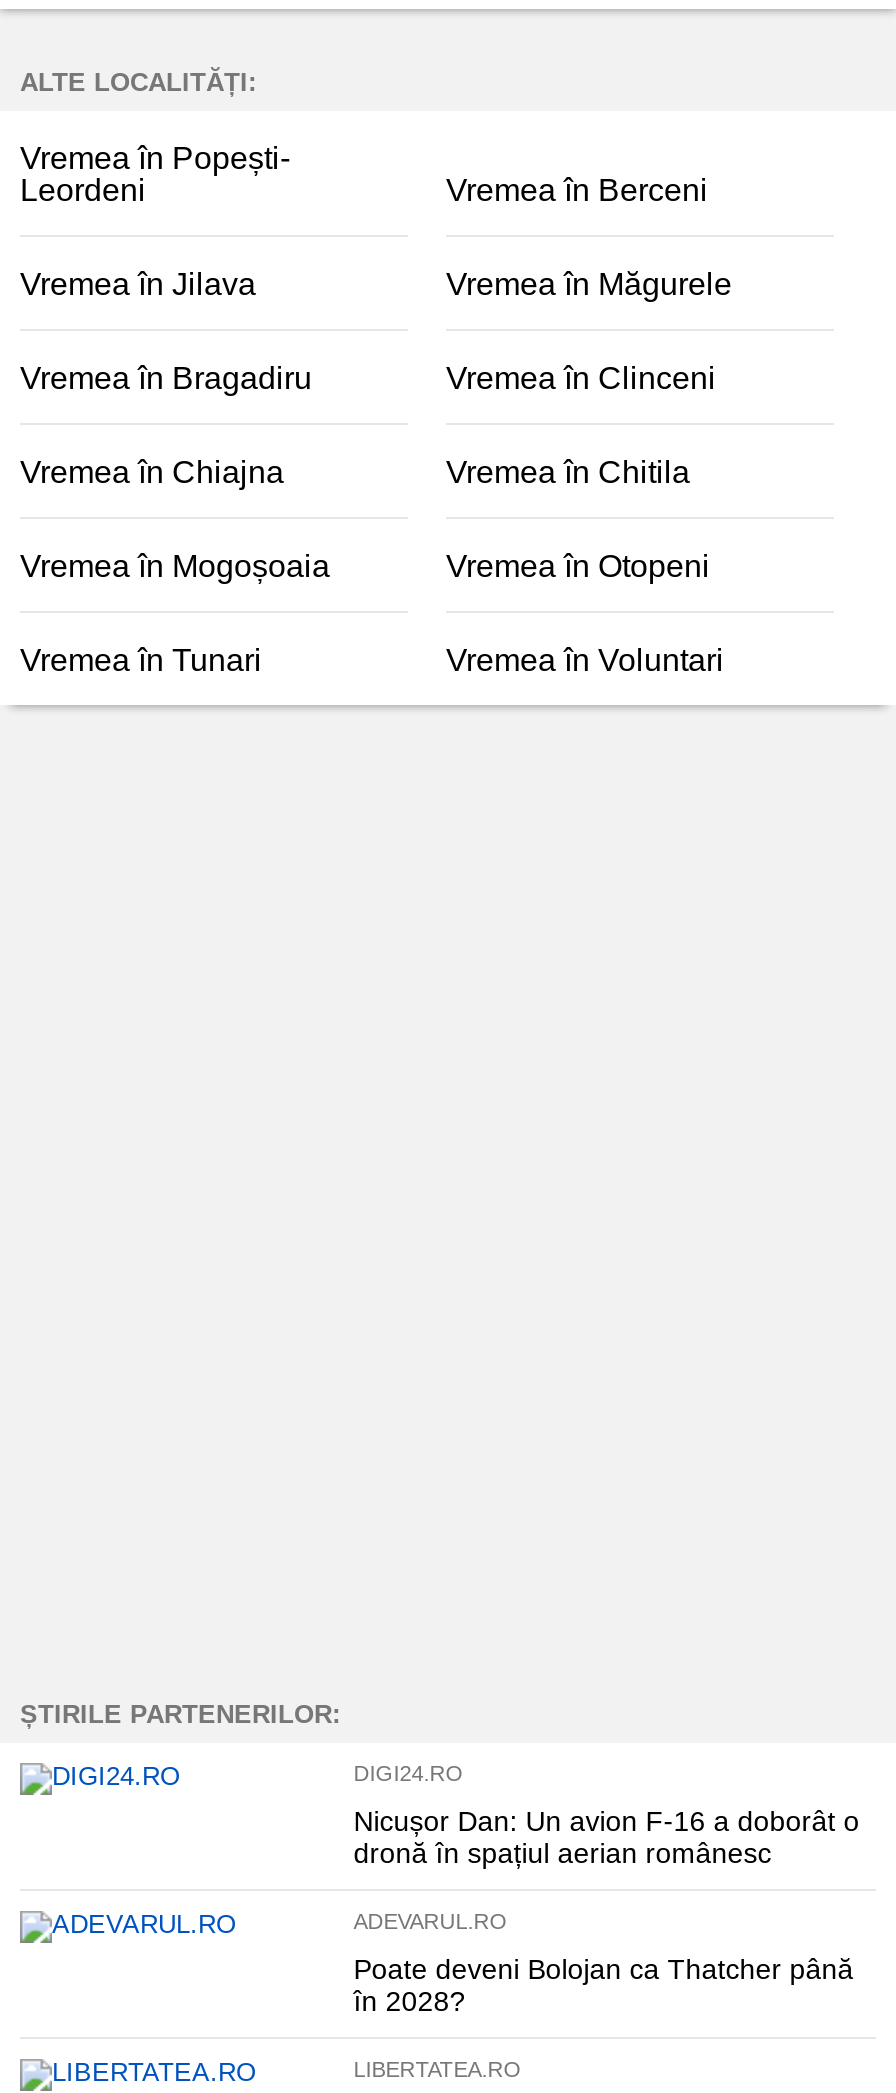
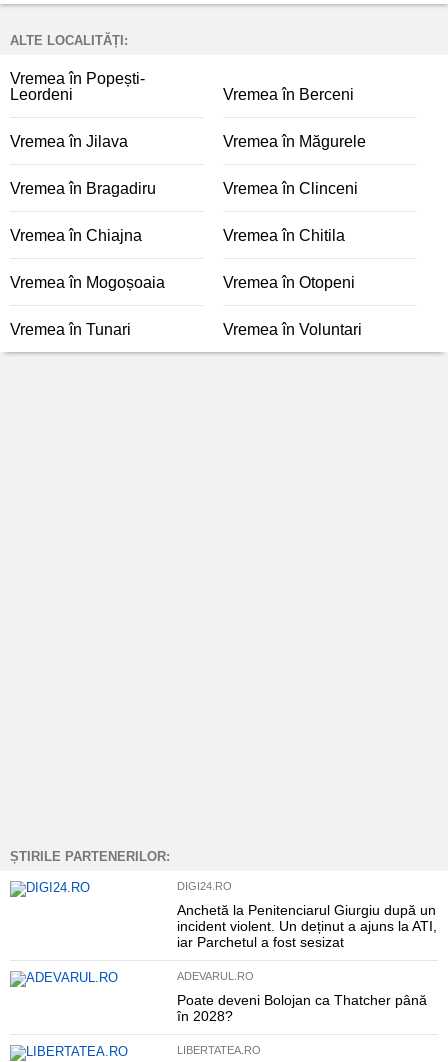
- Nicușor Dan: Un avion F-16 a doborât o
- dronă în spațiul aerian românesc
+ Anchetă la Penitenciarul Giurgiu după un
+ incident violent. Un deținut a ajuns la ATI,
+ iar Parchetul a fost sesizat
